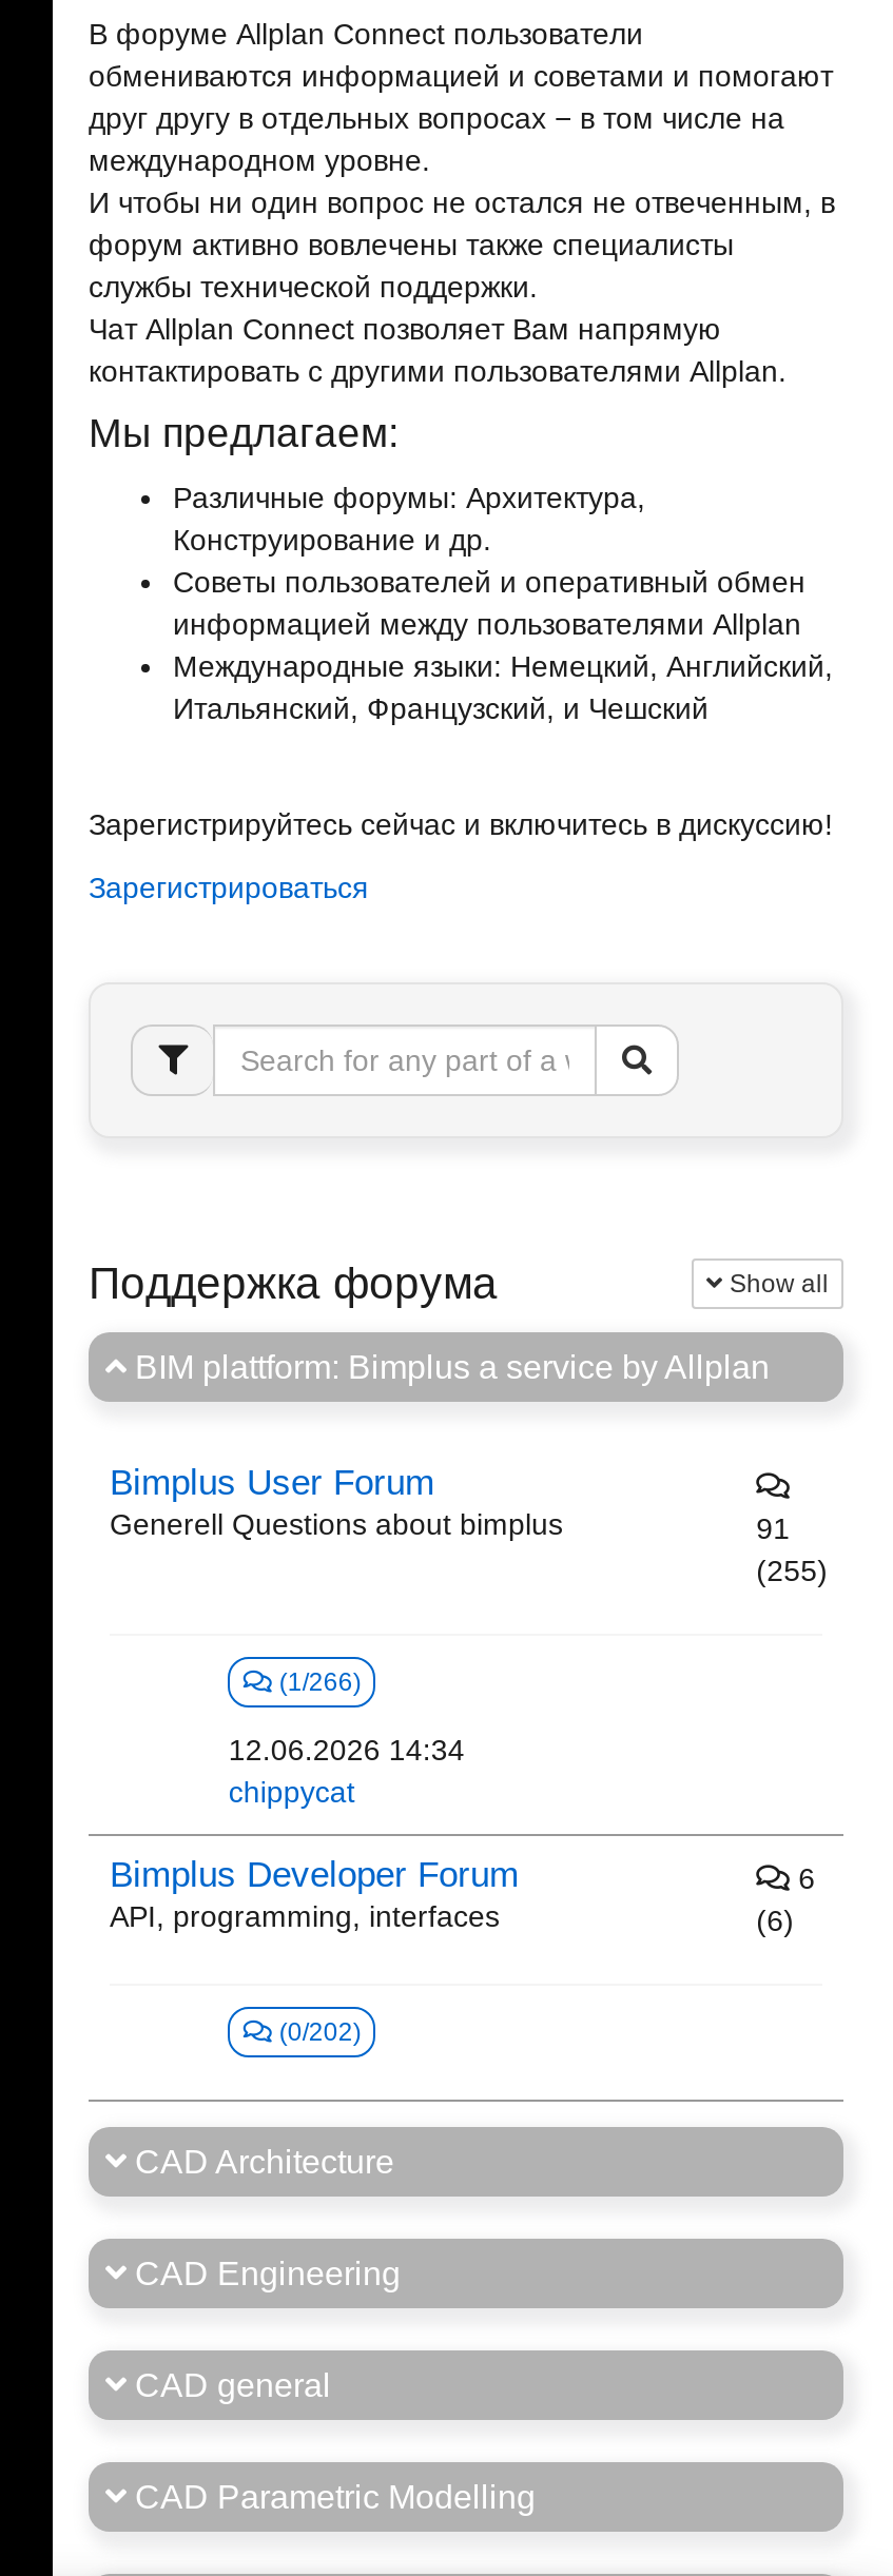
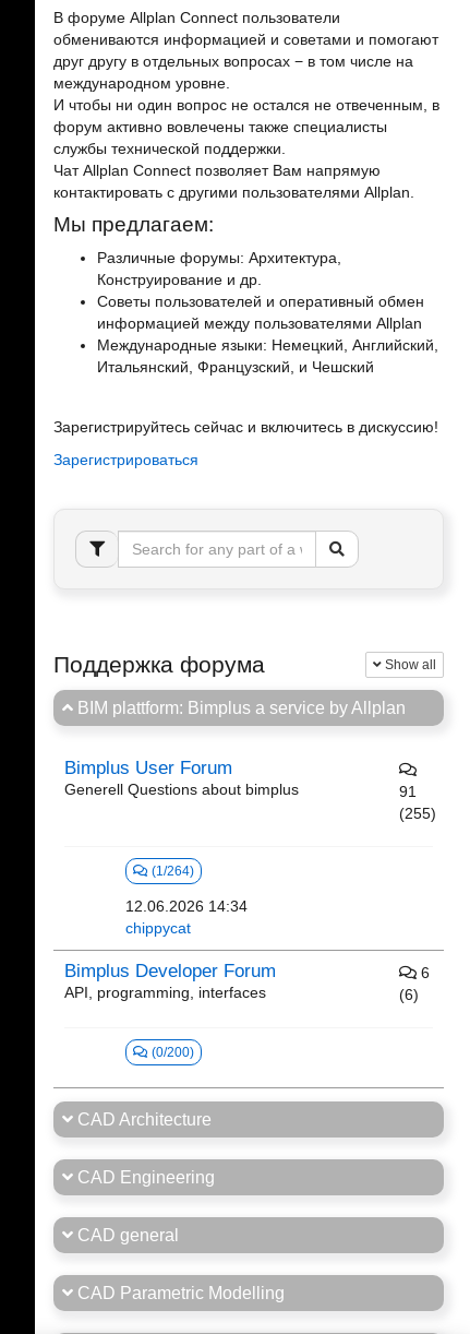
- (1/266)
+ (1/264)

- (0/202)
+ (0/200)
